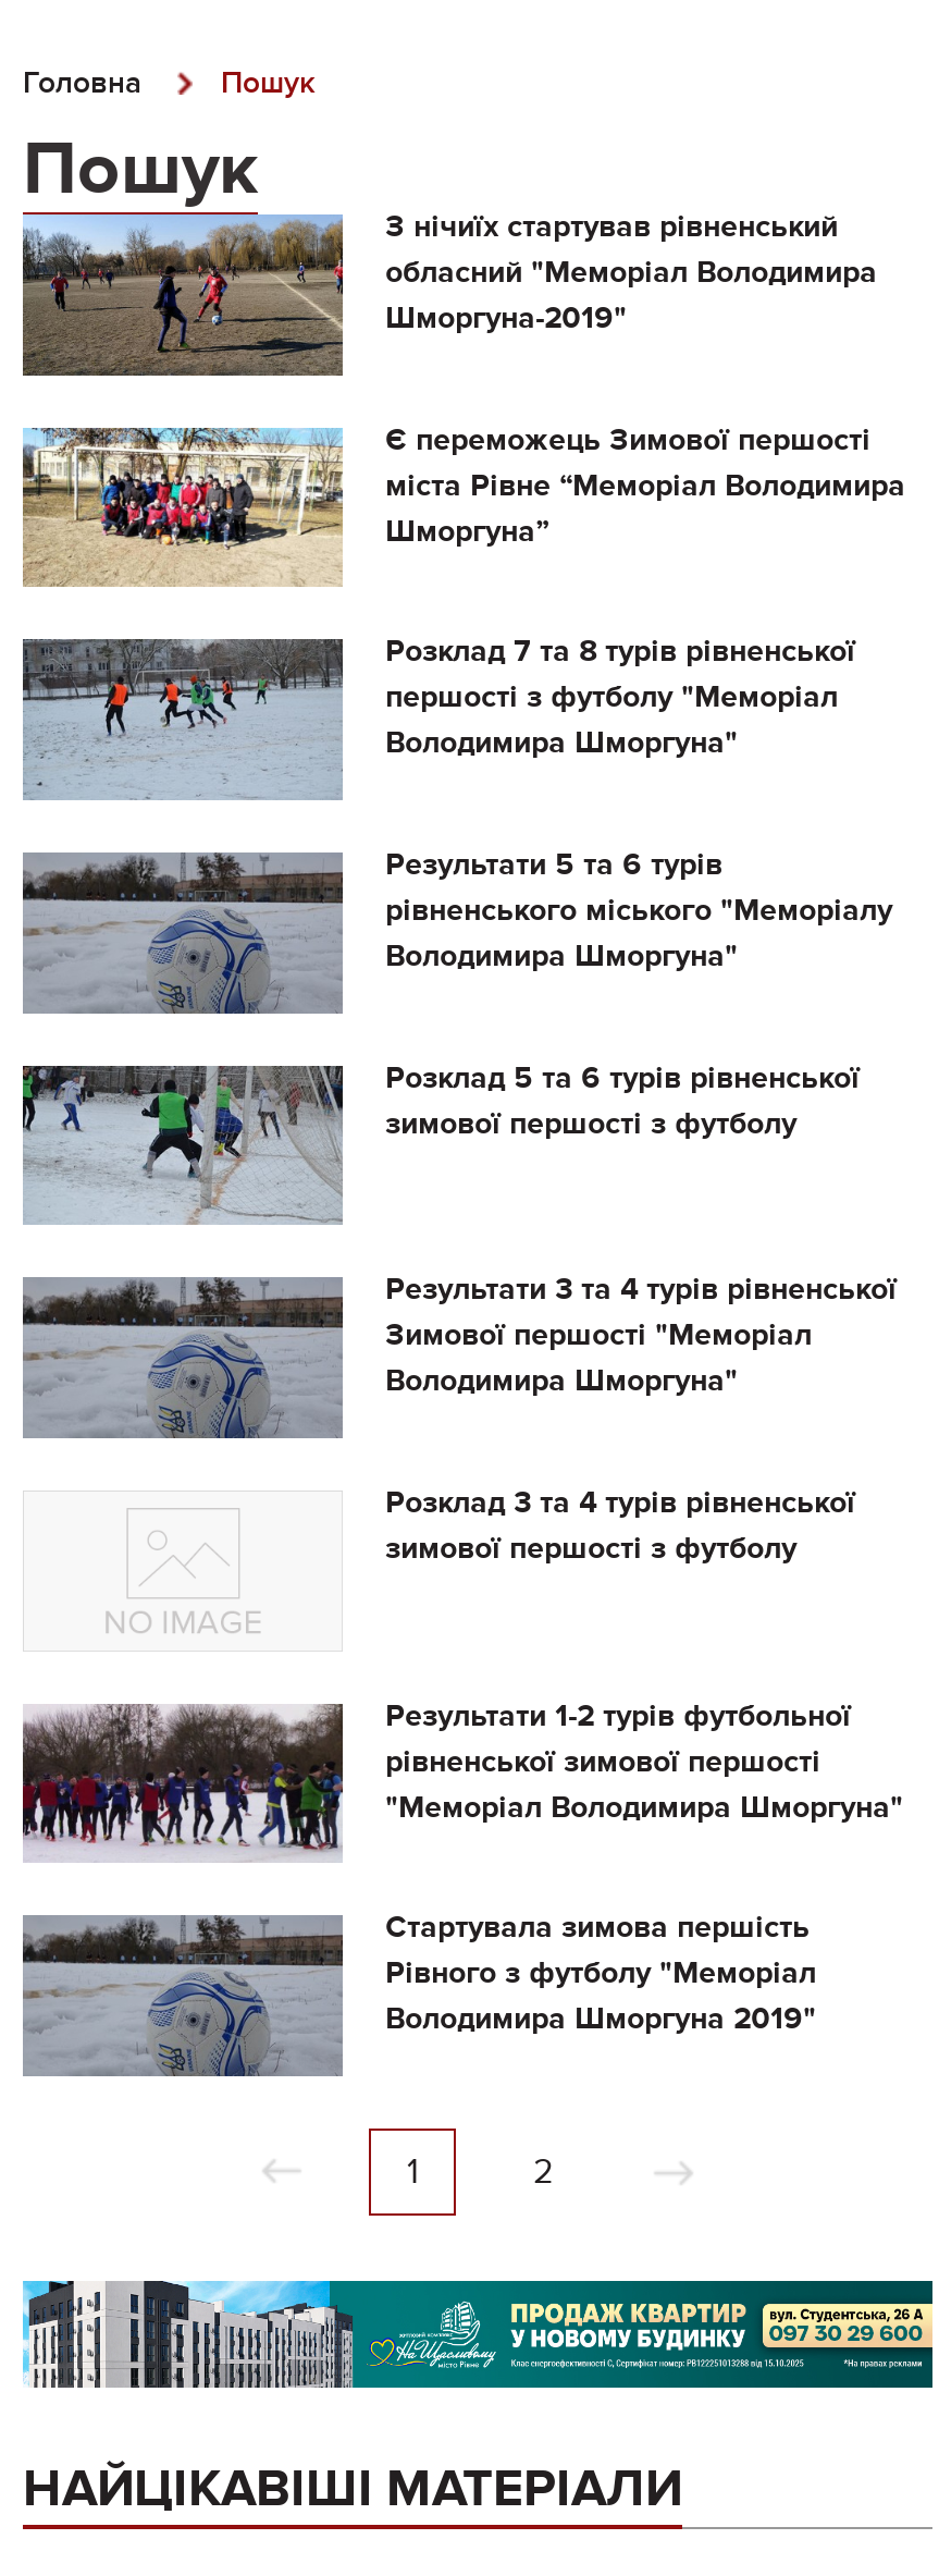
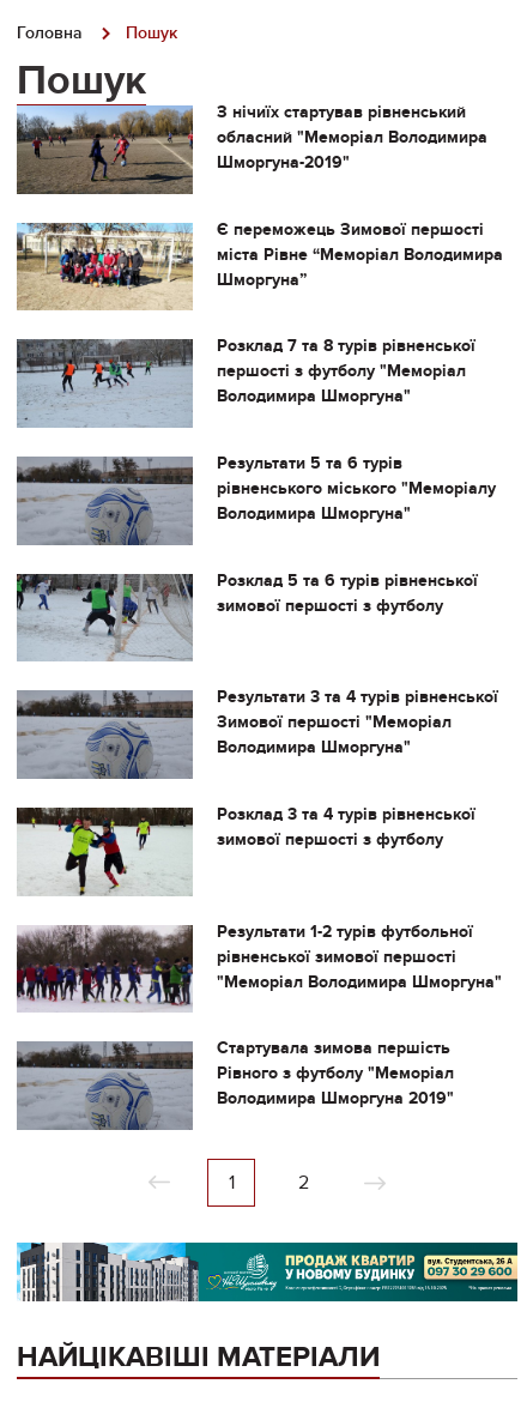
+ [image]
